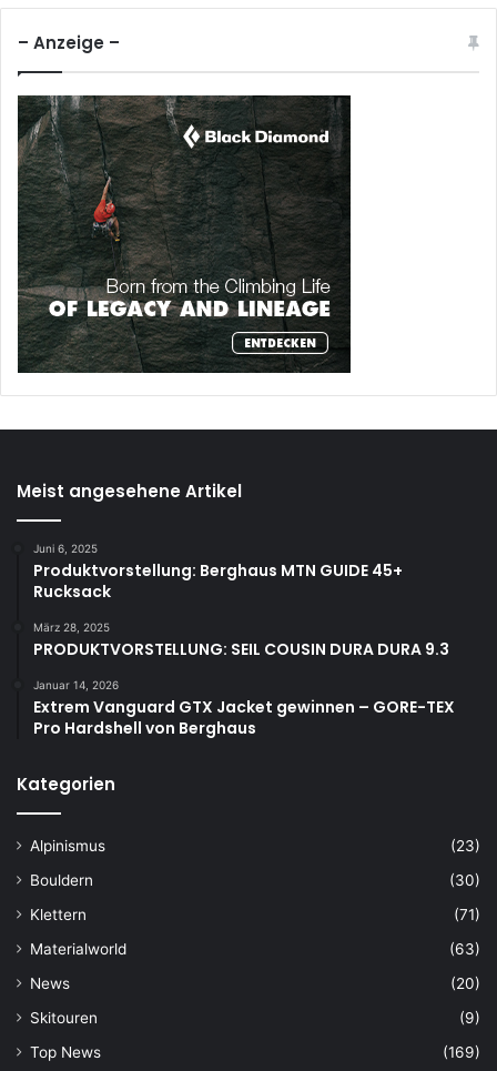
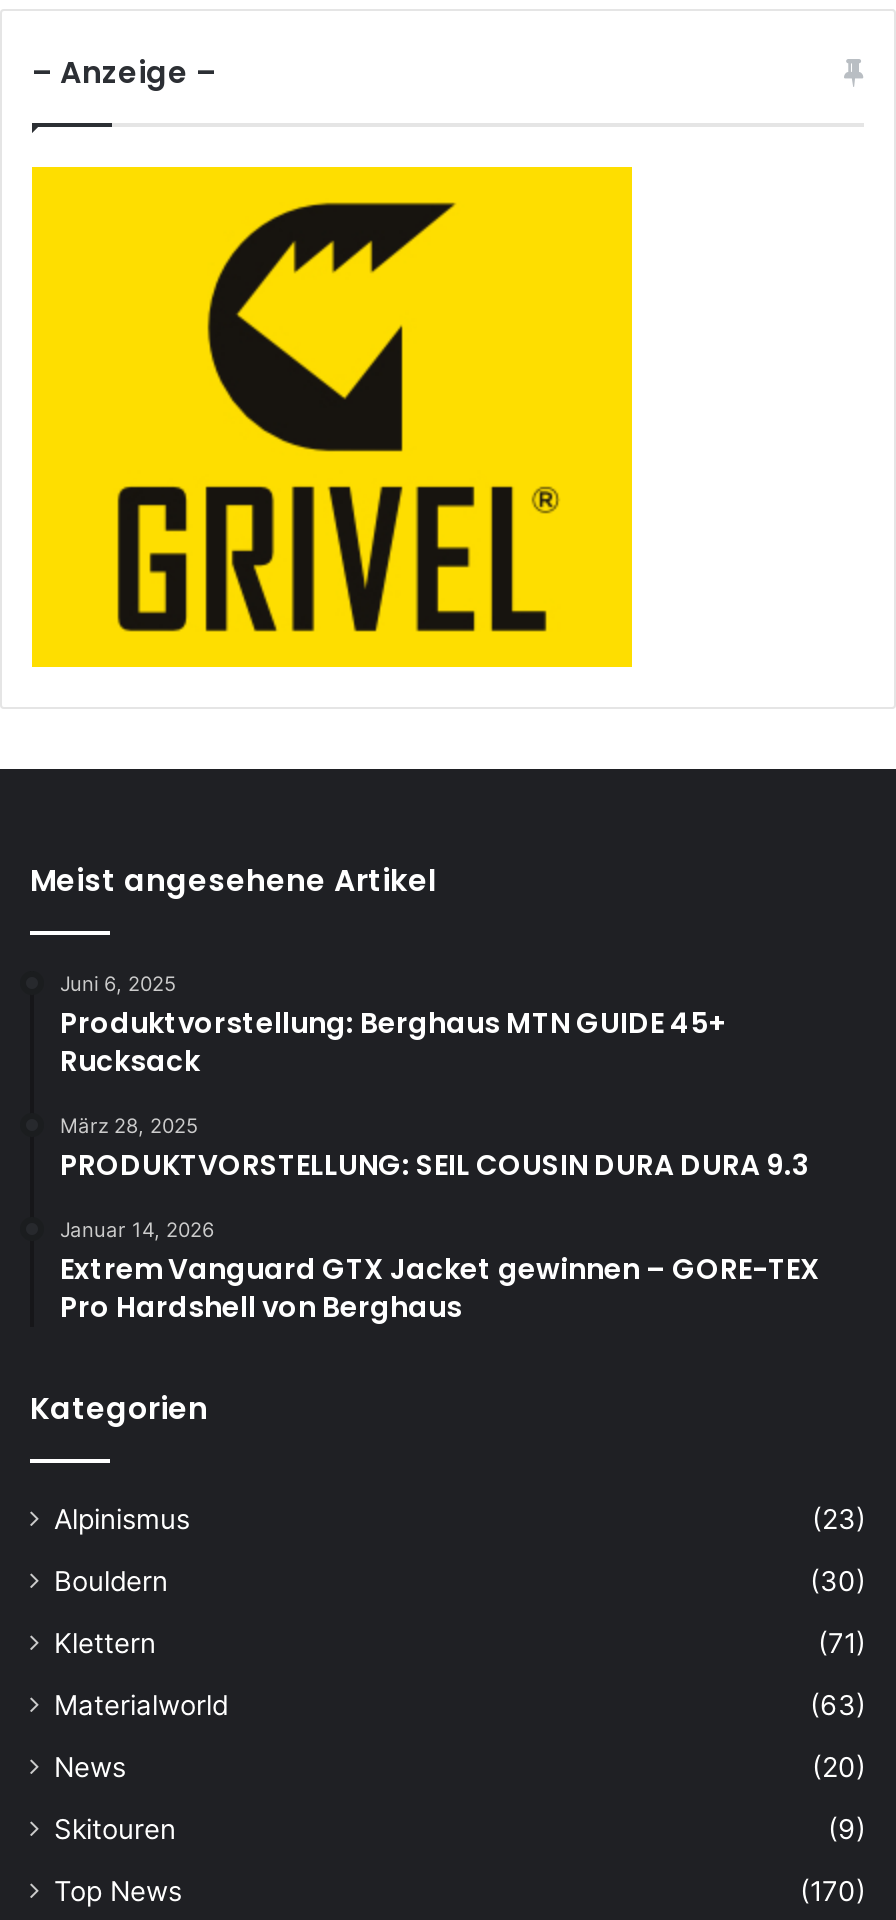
- [image]
+ [image]

- (169)
+ (170)
